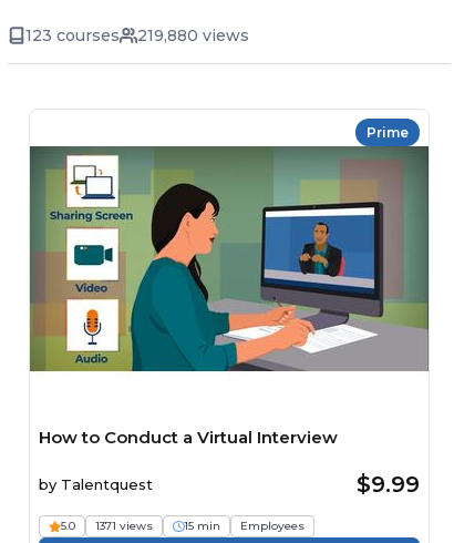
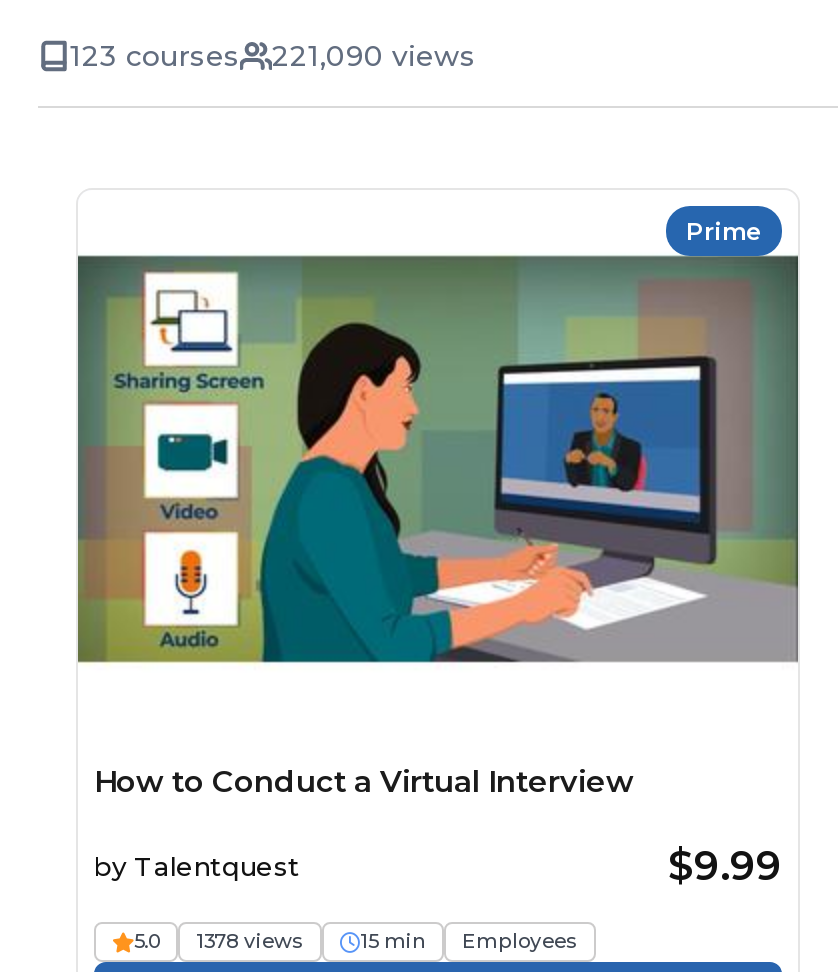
- 123 courses 219,880 views
+ 123 courses 221,090 views

- 5.0 1371 views
+ 5.0 1378 views
